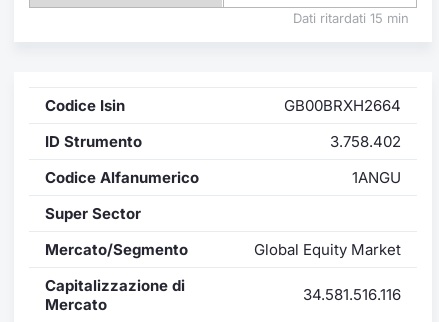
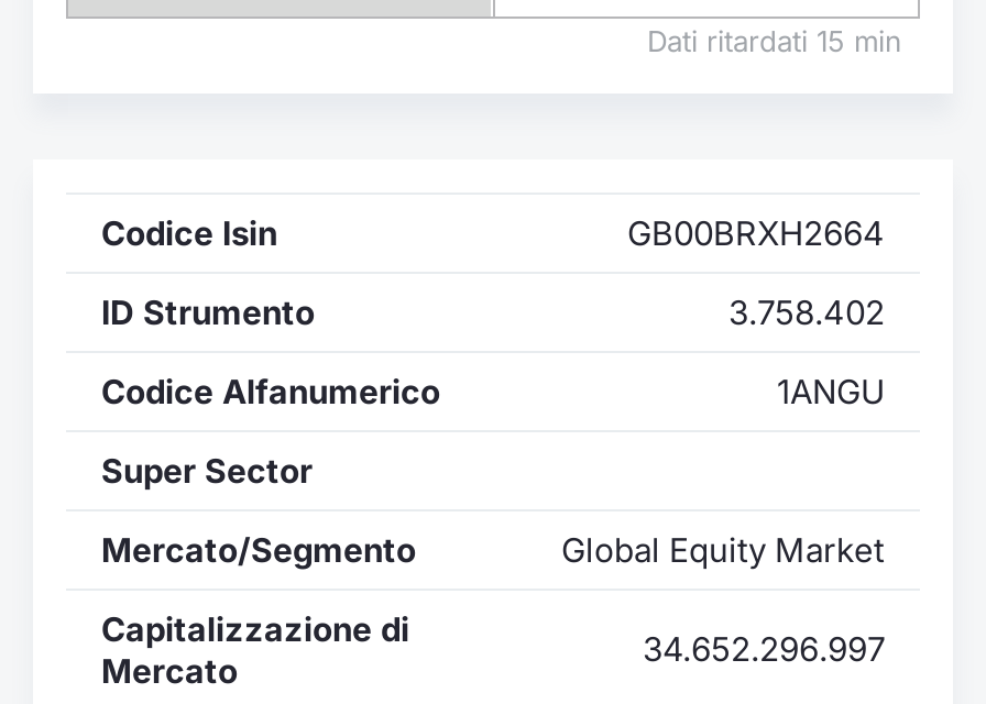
- 34.581.516.116
+ 34.652.296.997
